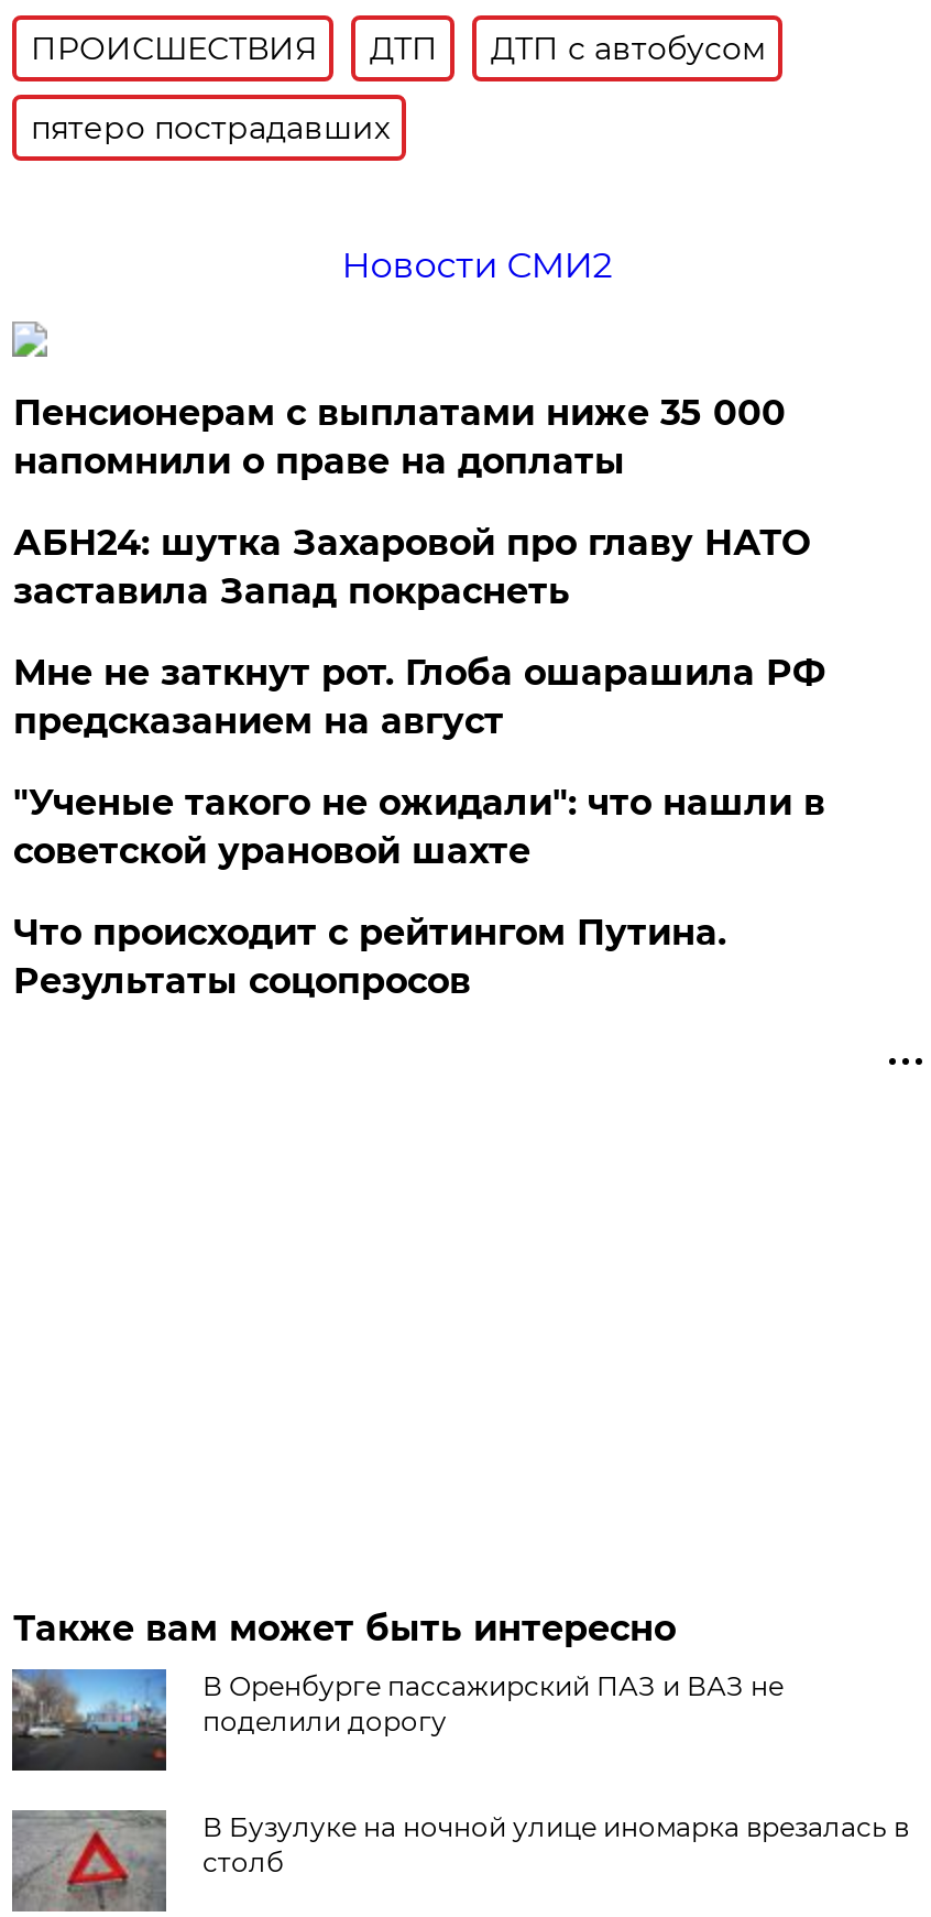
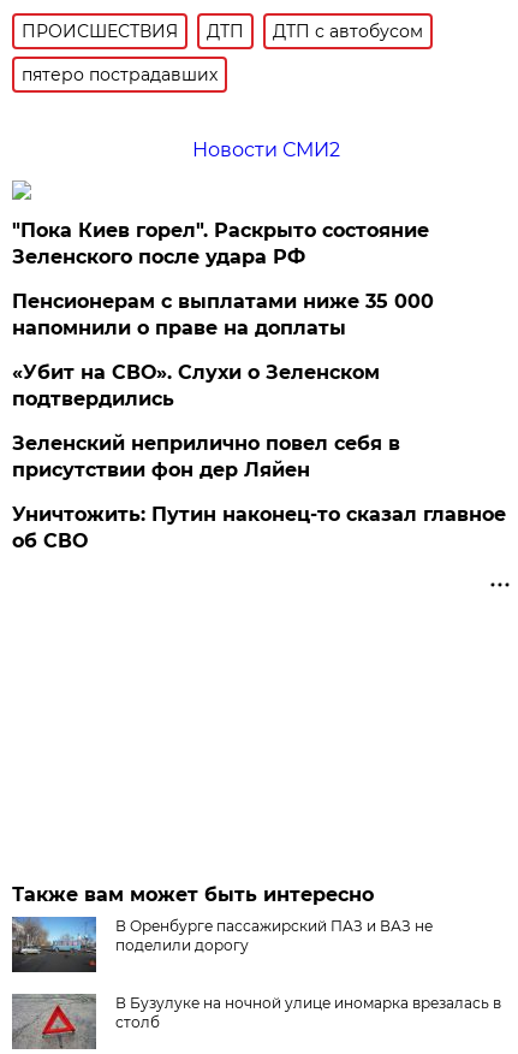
+ "Пока Киев горел". Раскрыто состояние
+ Зеленского после удара РФ

moved down: Пенсионерам с выплатами ниже 35 000 | напомнили о праве на доплаты

- АБН24: шутка Захаровой про главу НАТО
- заставила Запад покраснеть
- Мне не заткнут рот. Глоба ошарашила РФ
- предсказанием на август
- "Ученые такого не ожидали": что нашли в
- советской урановой шахте
- Что происходит с рейтингом Путина.
- Результаты соцопросов
+ «Убит на СВО». Слухи о Зеленском
+ подтвердились
+ Зеленский неприлично повел cебя в
+ присутствии фон дер Ляйен
+ Уничтожить: Путин наконец-то сказал главное
+ об СВО
